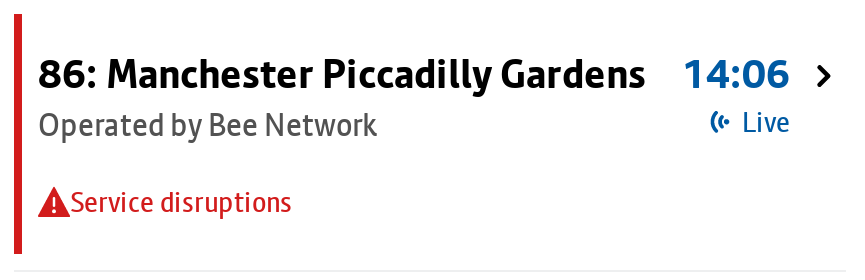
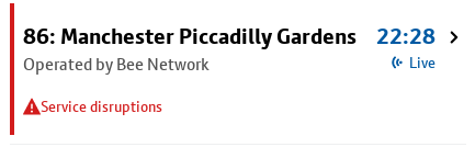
- 86: Manchester Piccadilly Gardens 14:06
+ 86: Manchester Piccadilly Gardens 22:28
